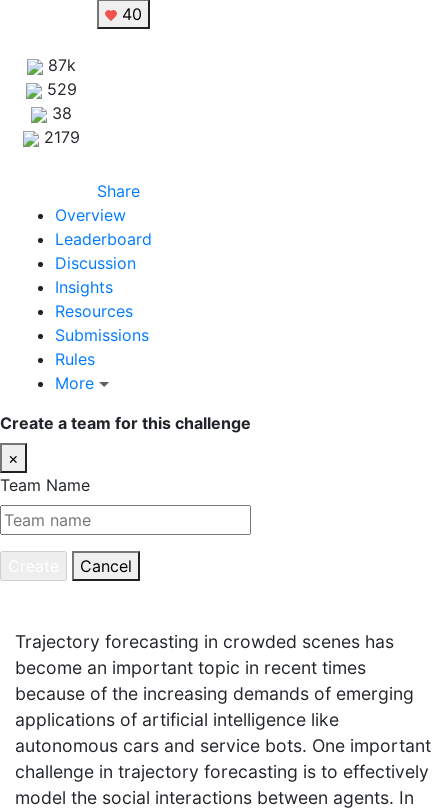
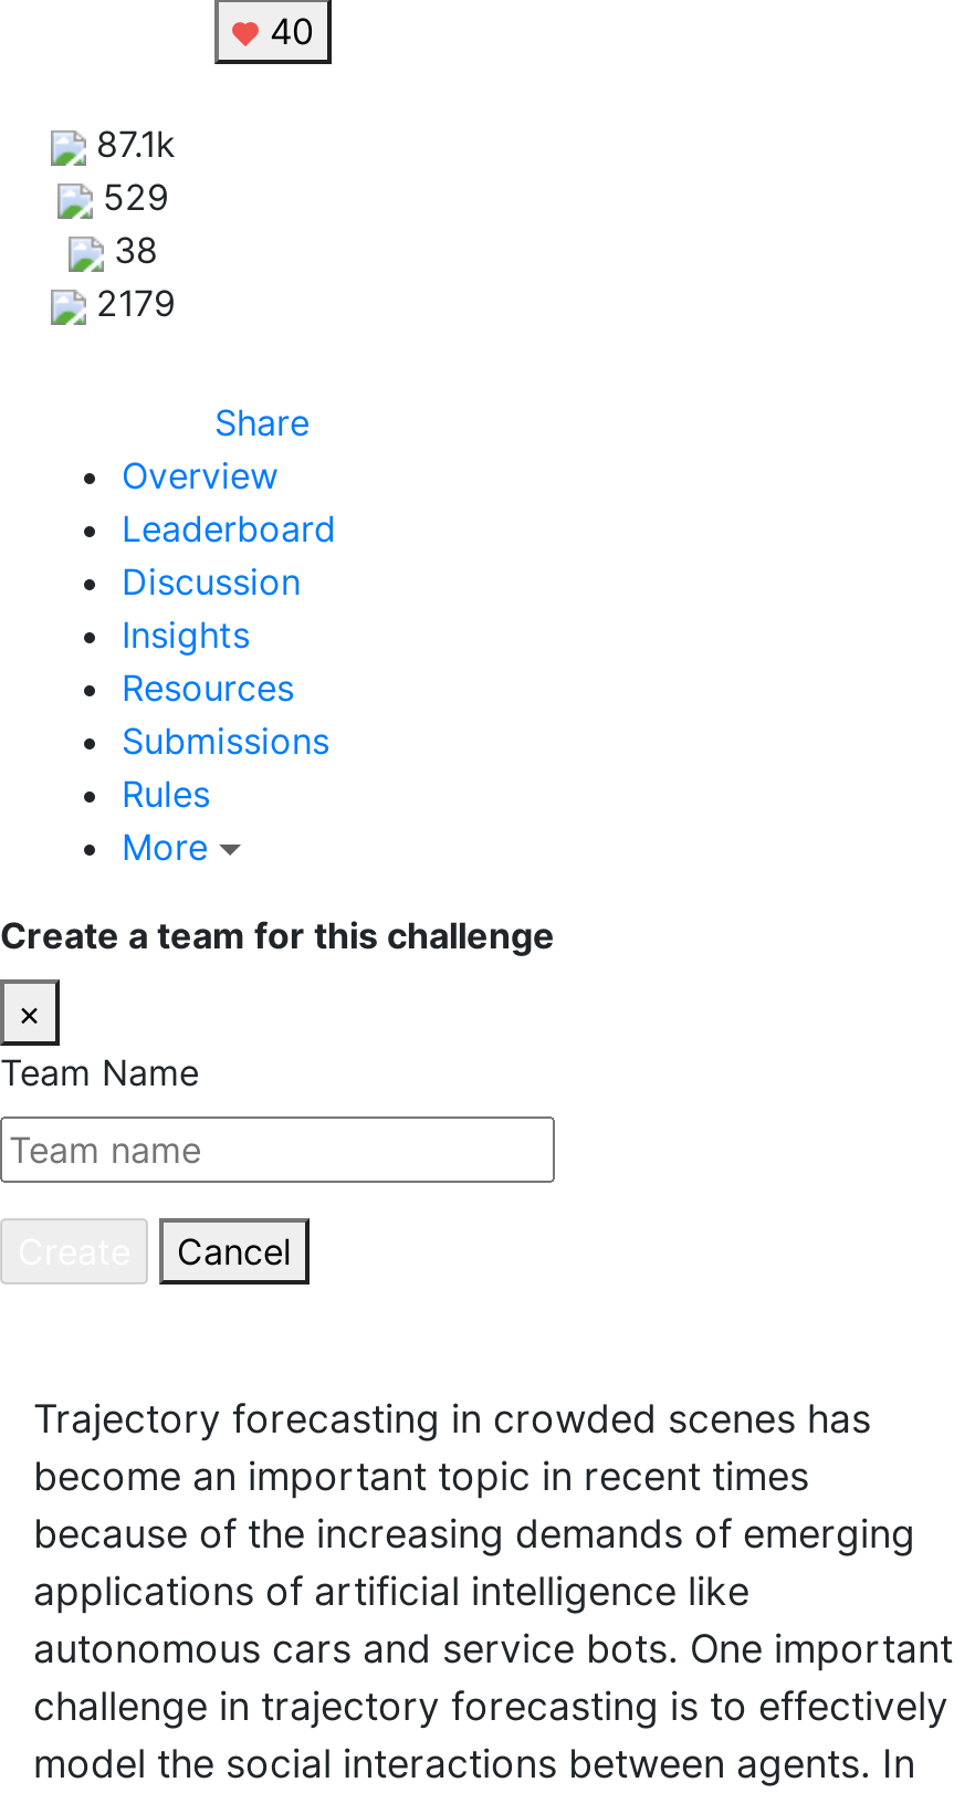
- 87k
+ 87.1k
